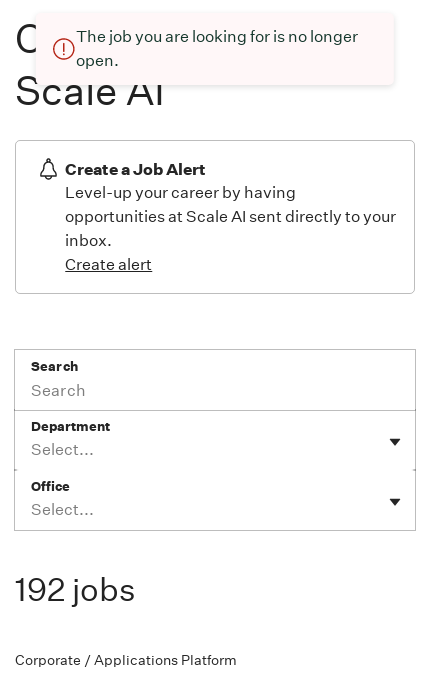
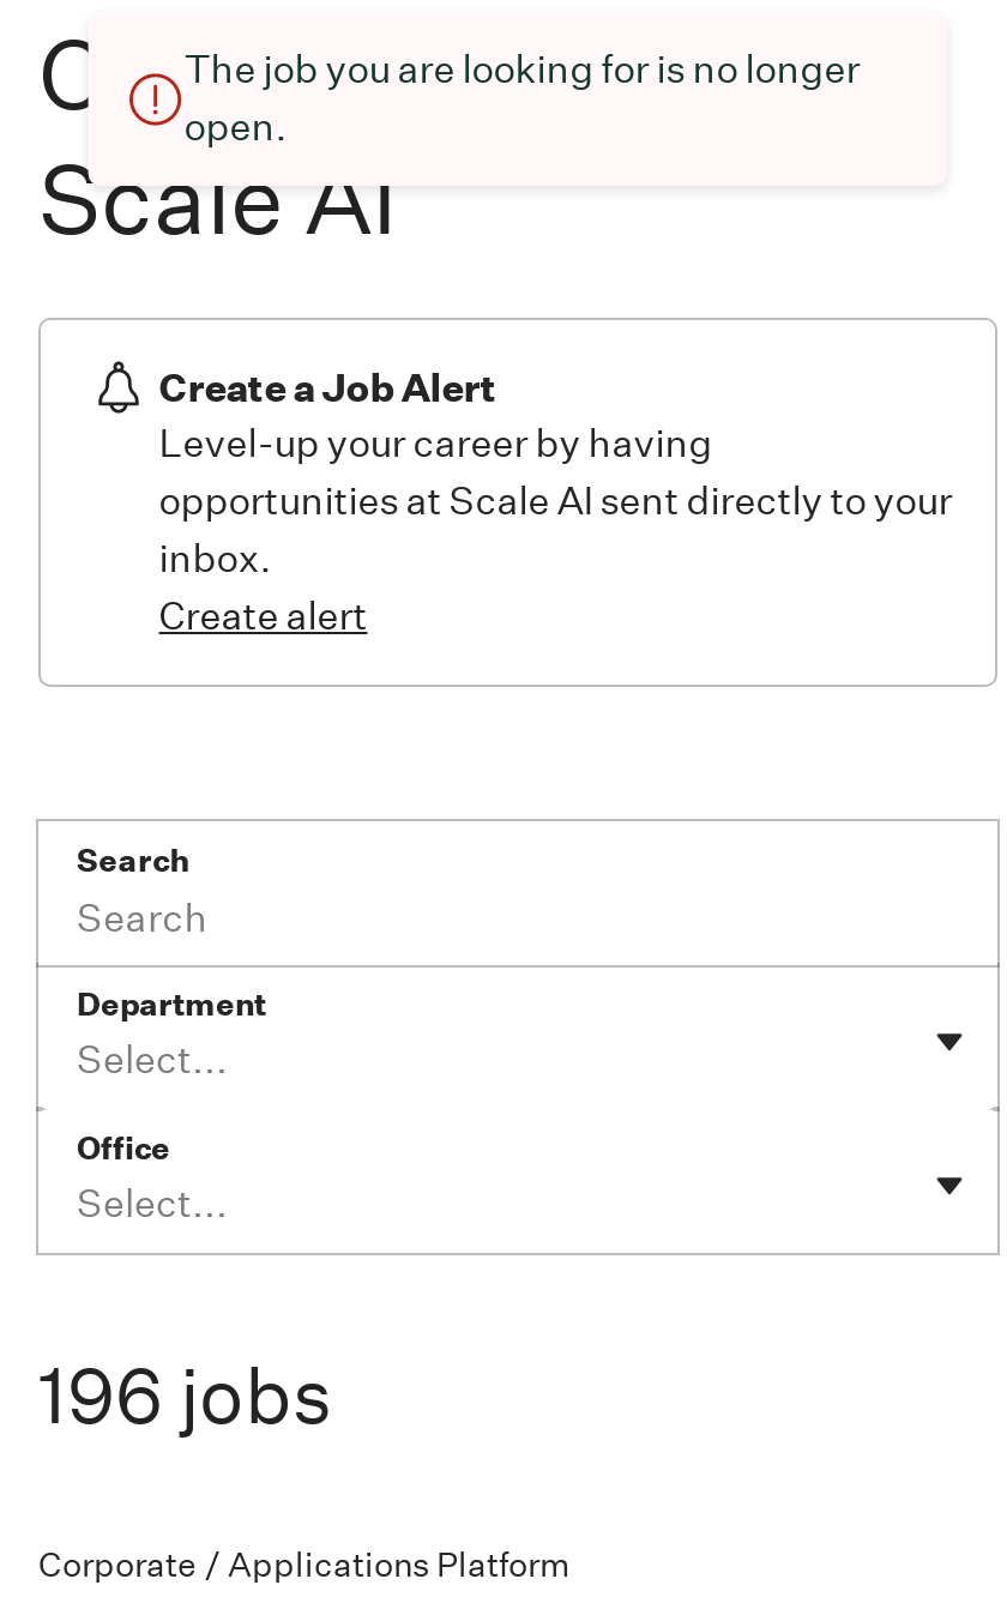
- 192 jobs
+ 196 jobs
